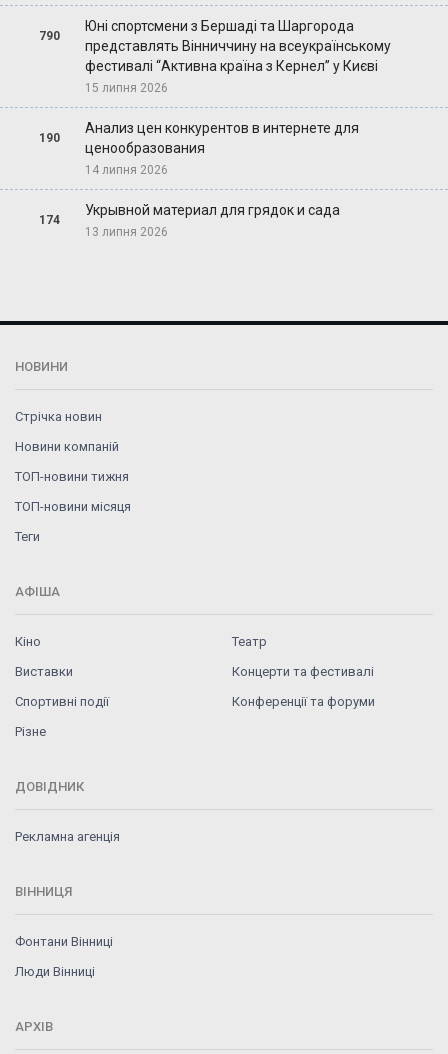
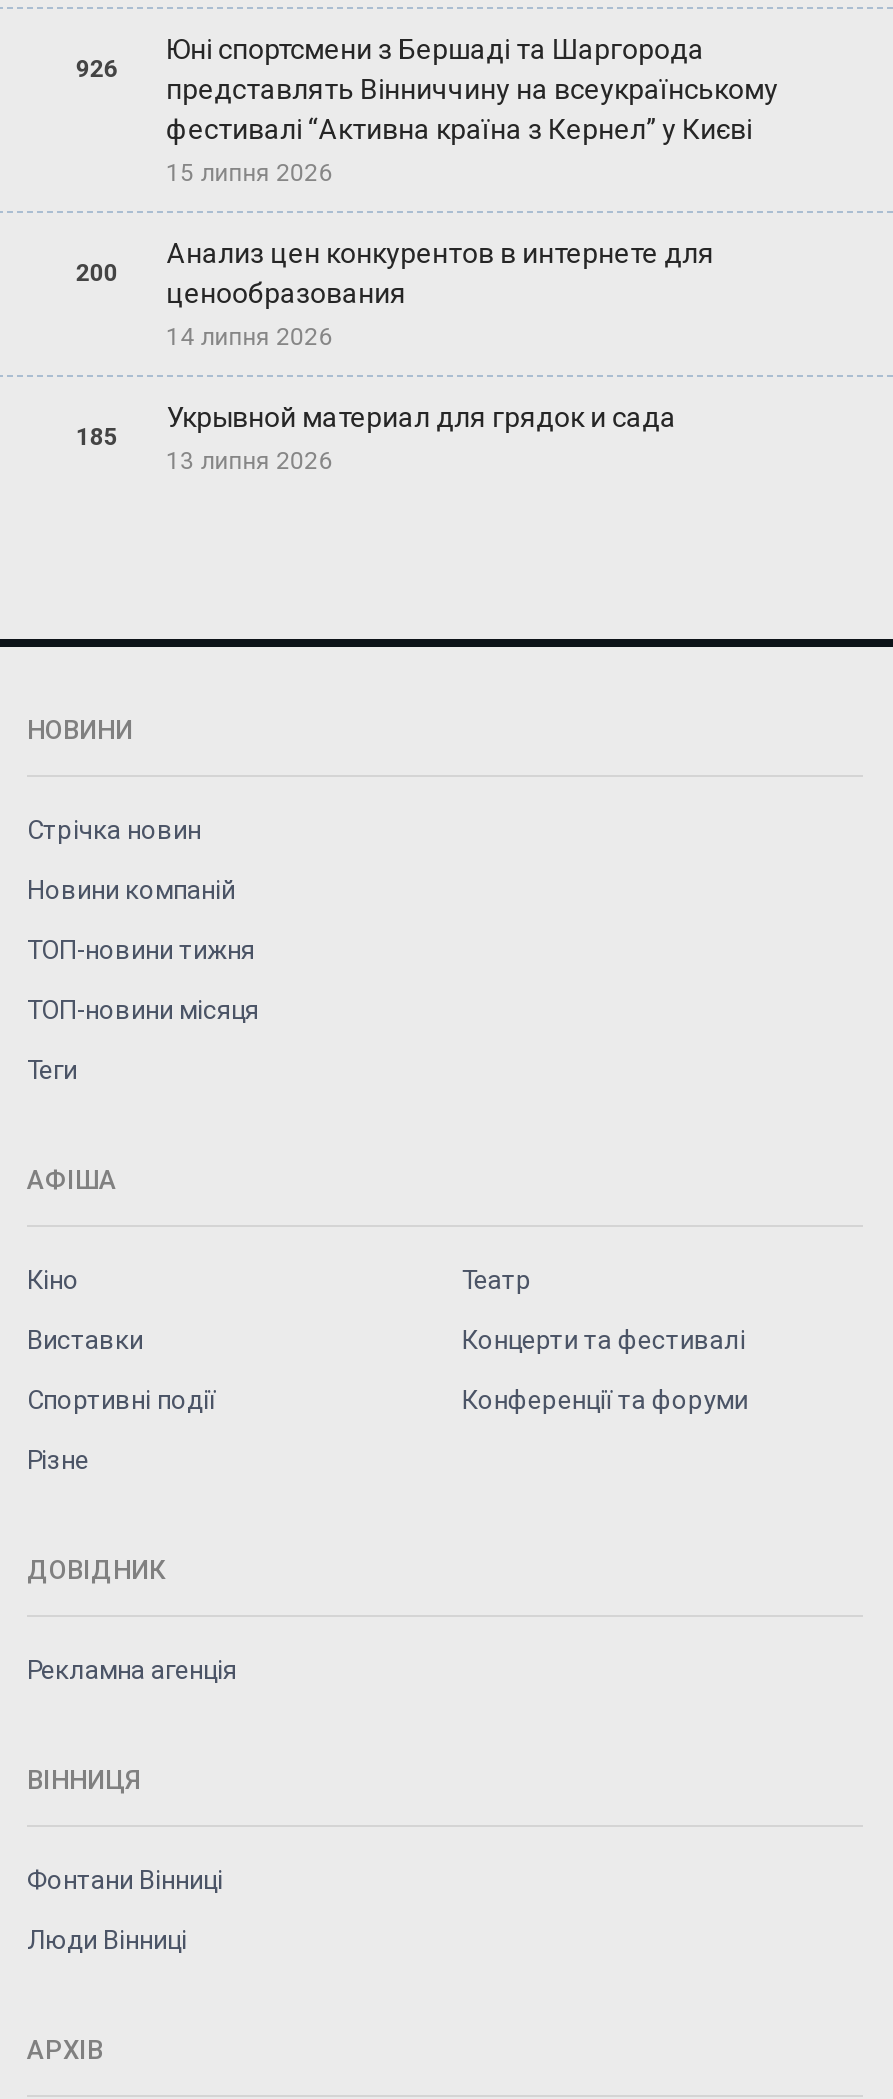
- 790
+ 926

- 190
+ 200

- 174
+ 185
